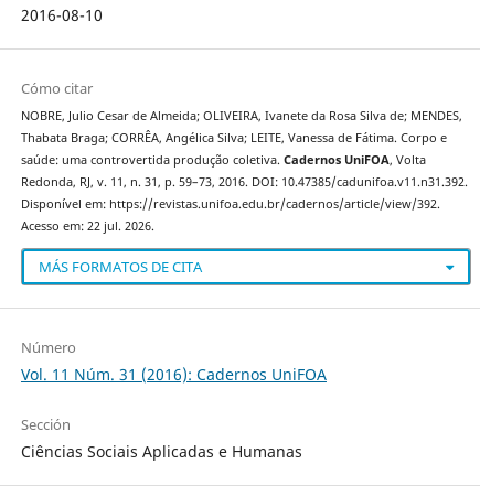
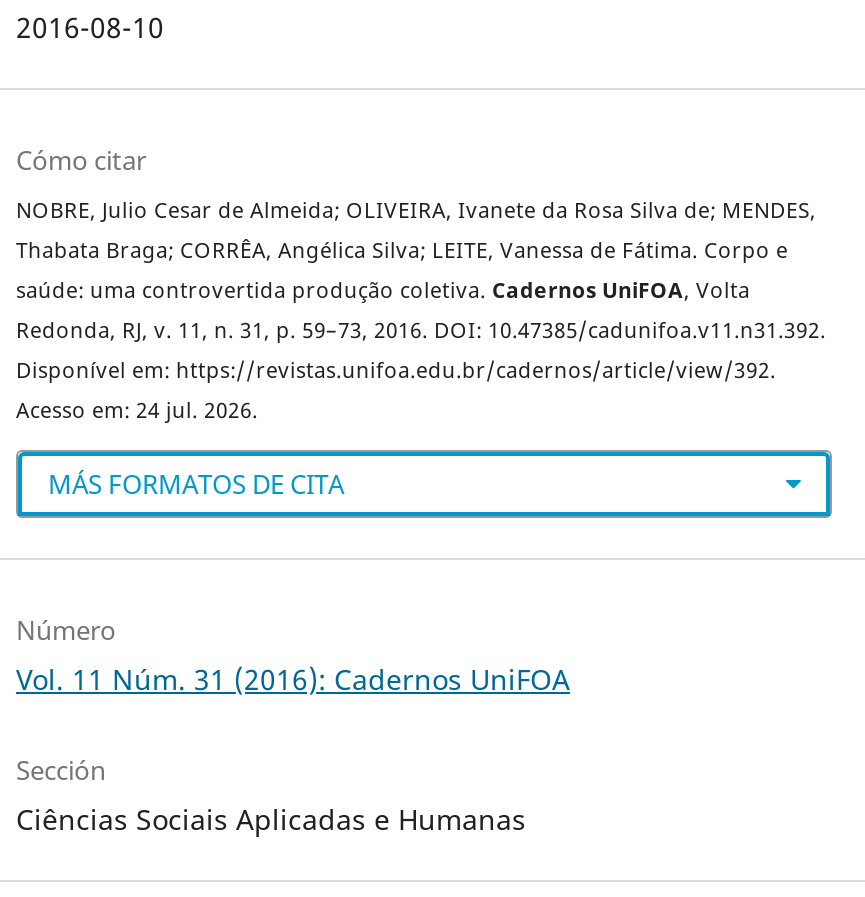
- Acesso em: 22 jul. 2026.
+ Acesso em: 24 jul. 2026.
